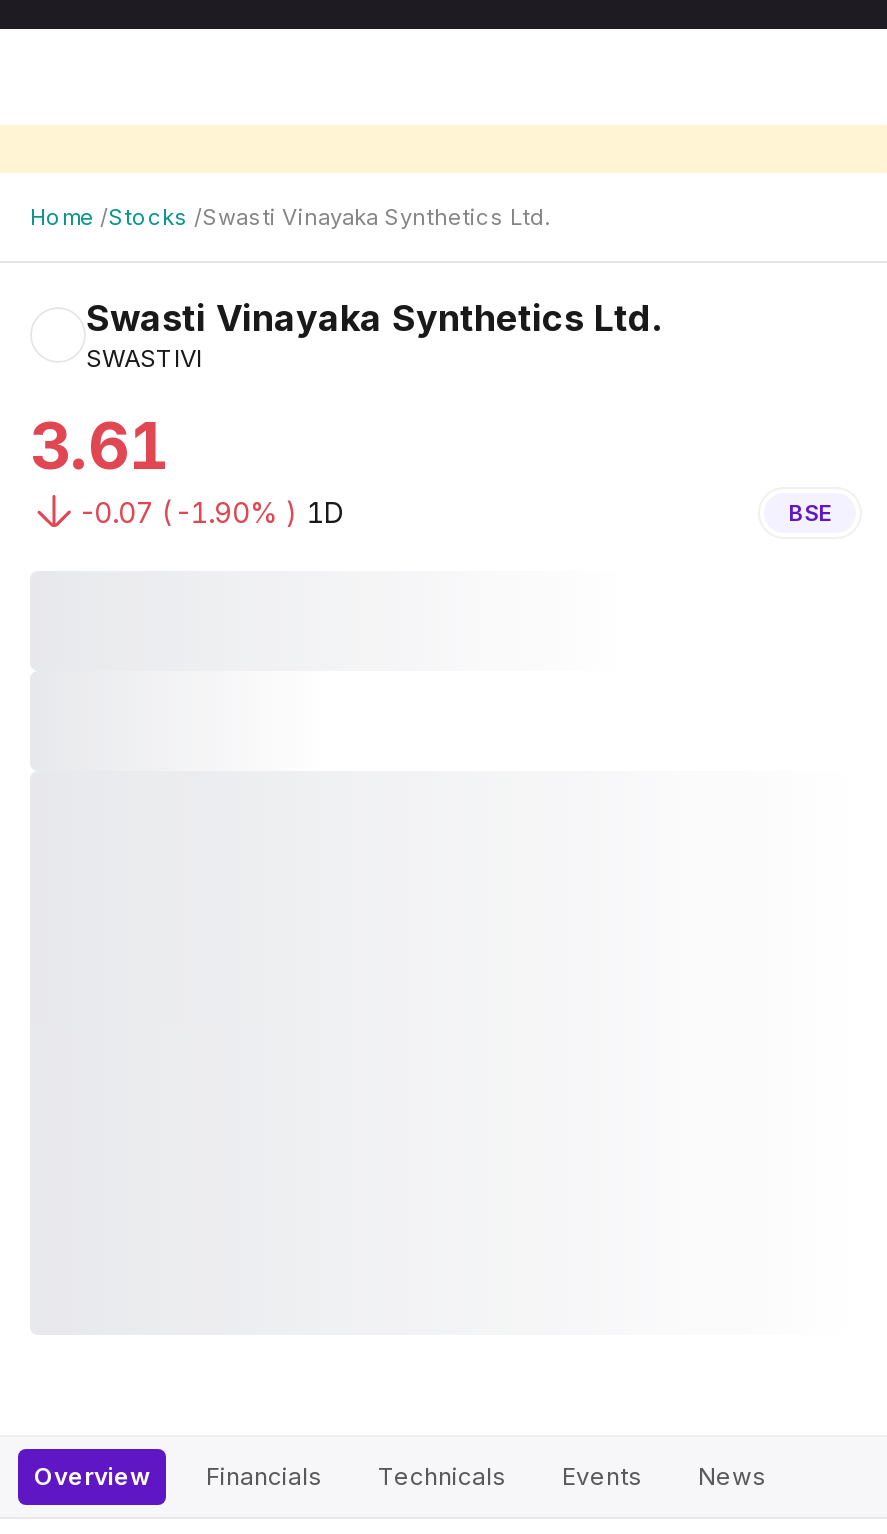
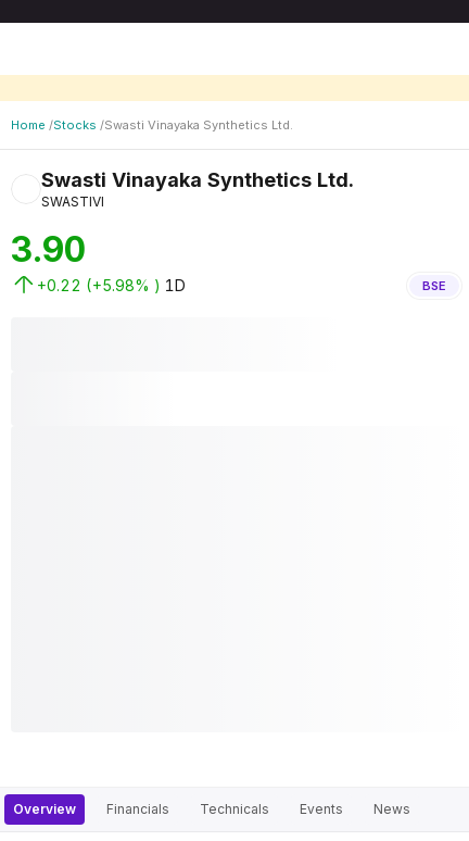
- 3.61
+ 3.90

- -0.07 (-1.90% ) 1D
+ +0.22 (+5.98% ) 1D
